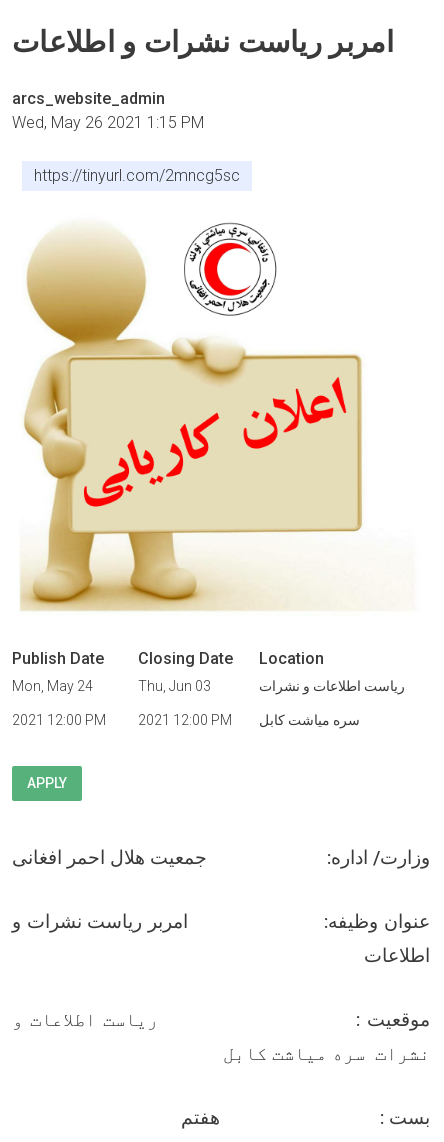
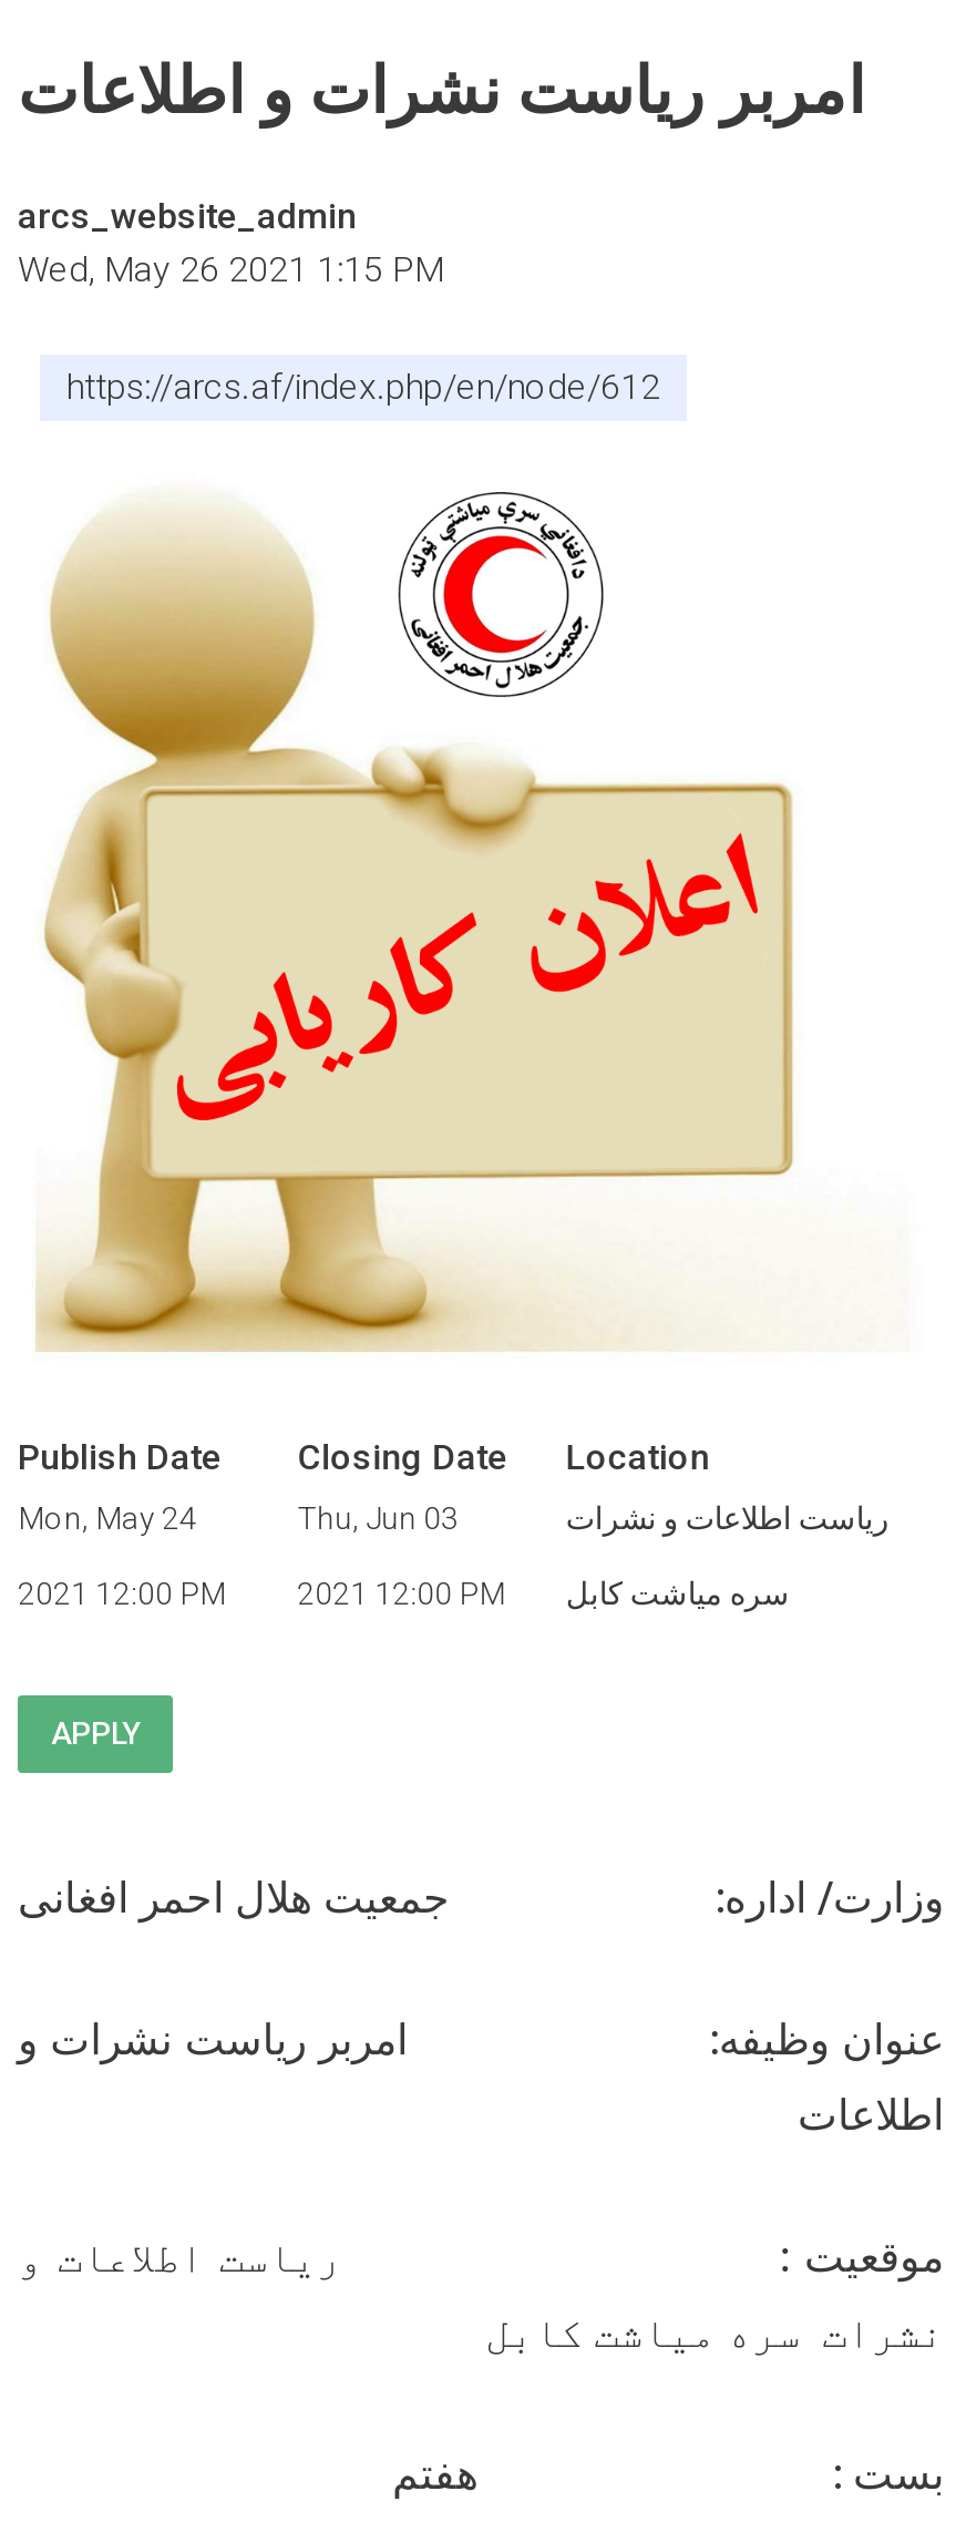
- https://tinyurl.com/2mncg5sc
+ https://arcs.af/index.php/en/node/612
